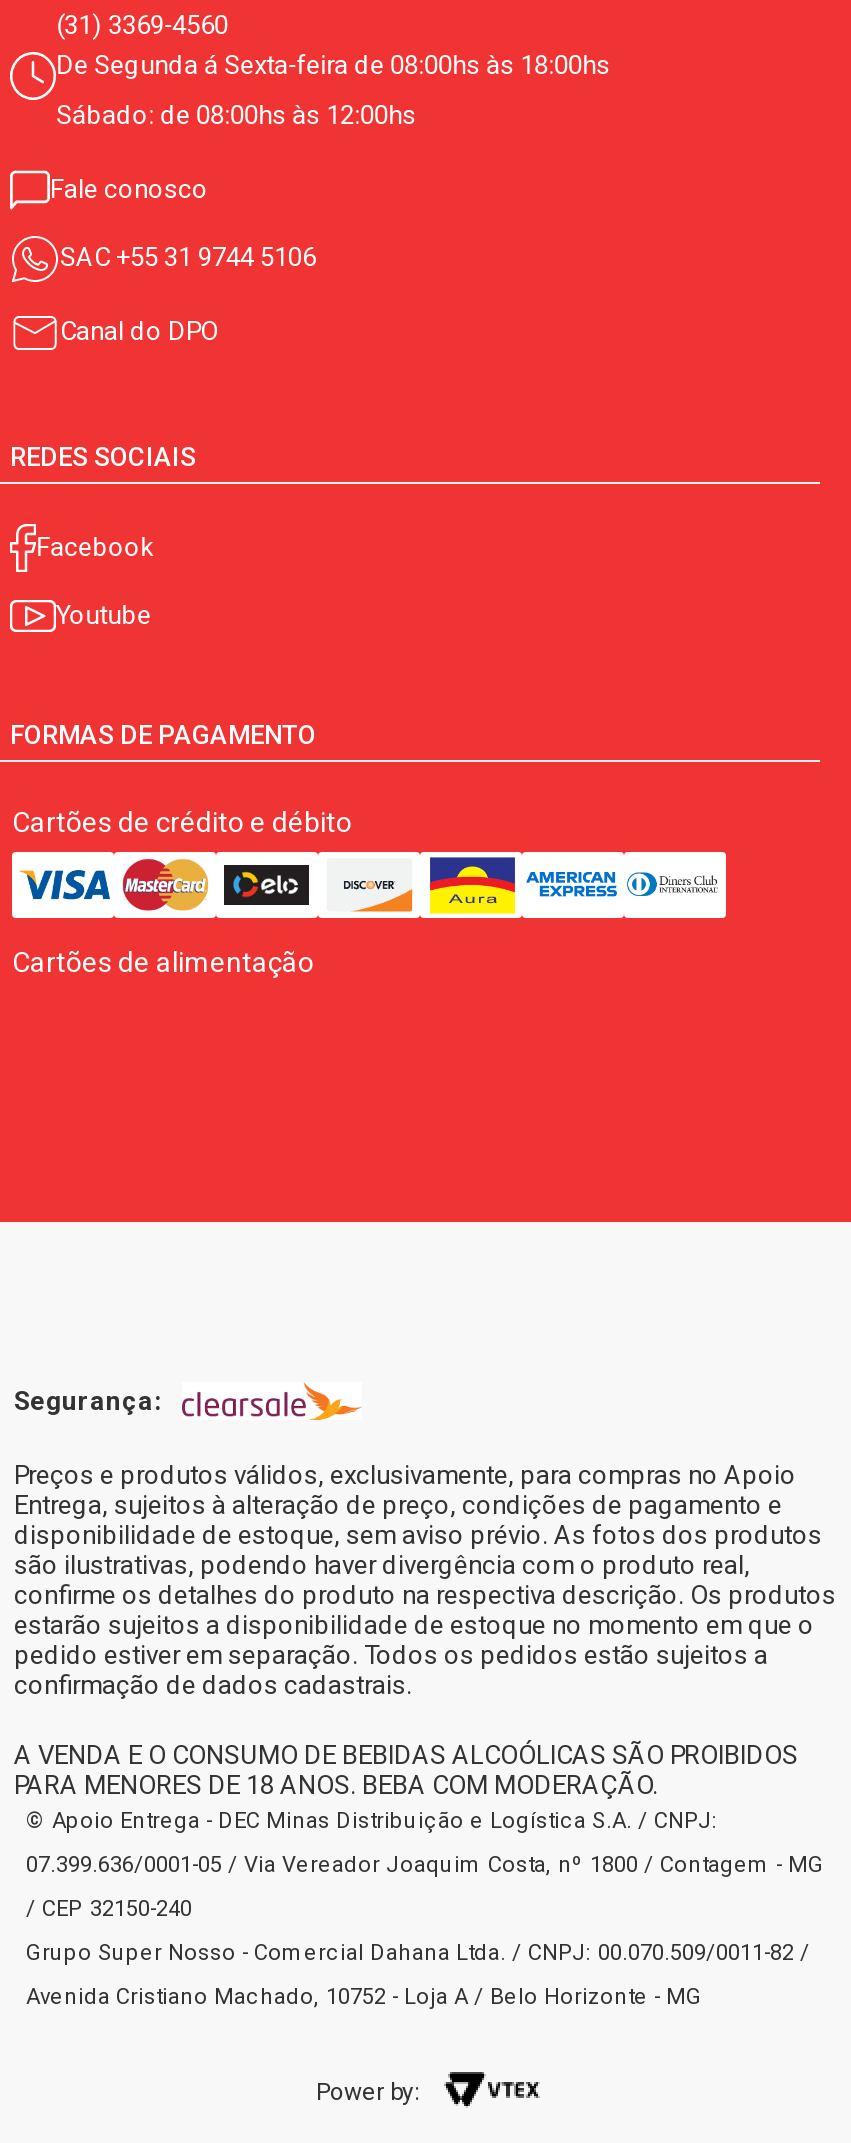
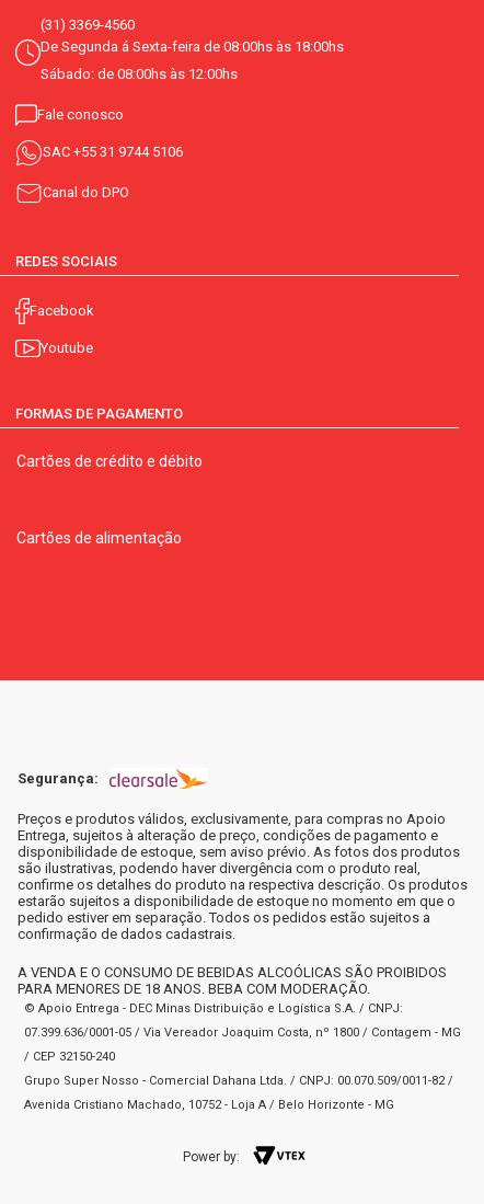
- [image]
